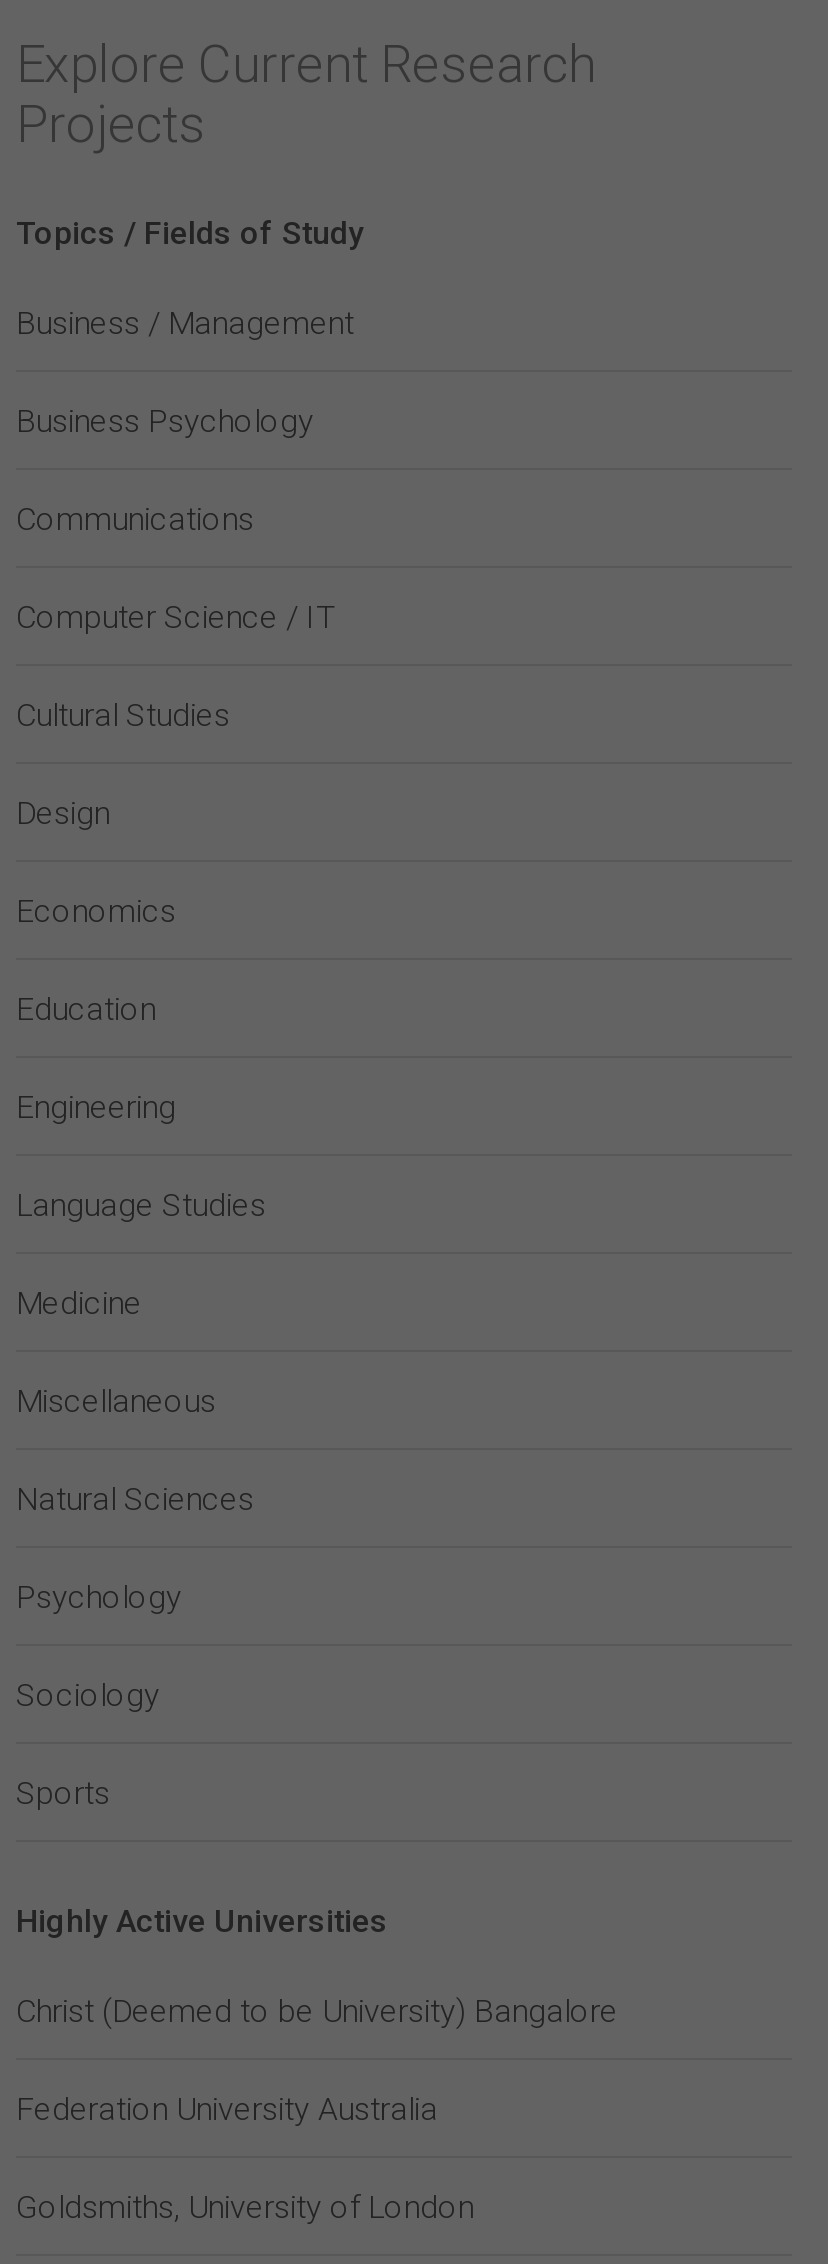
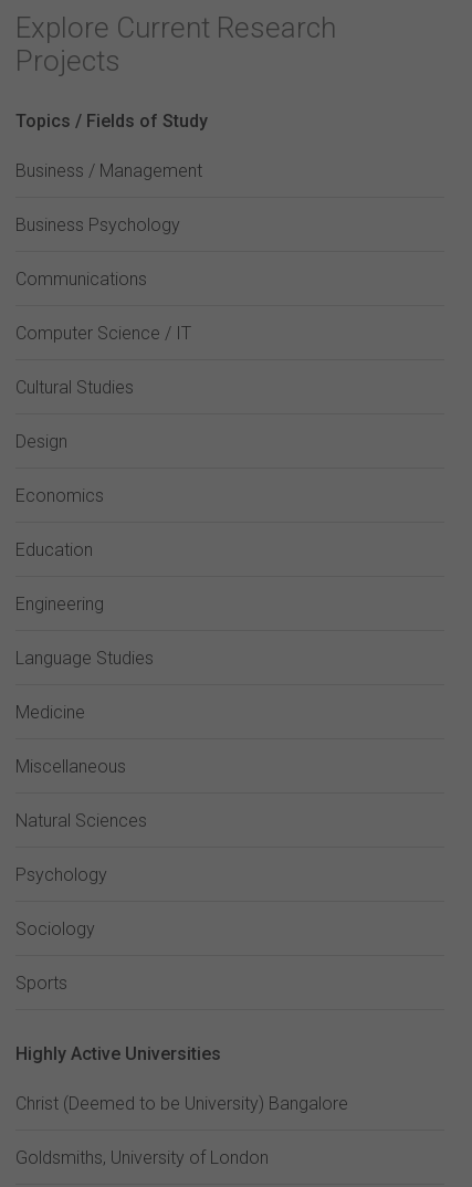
- Federation University Australia
